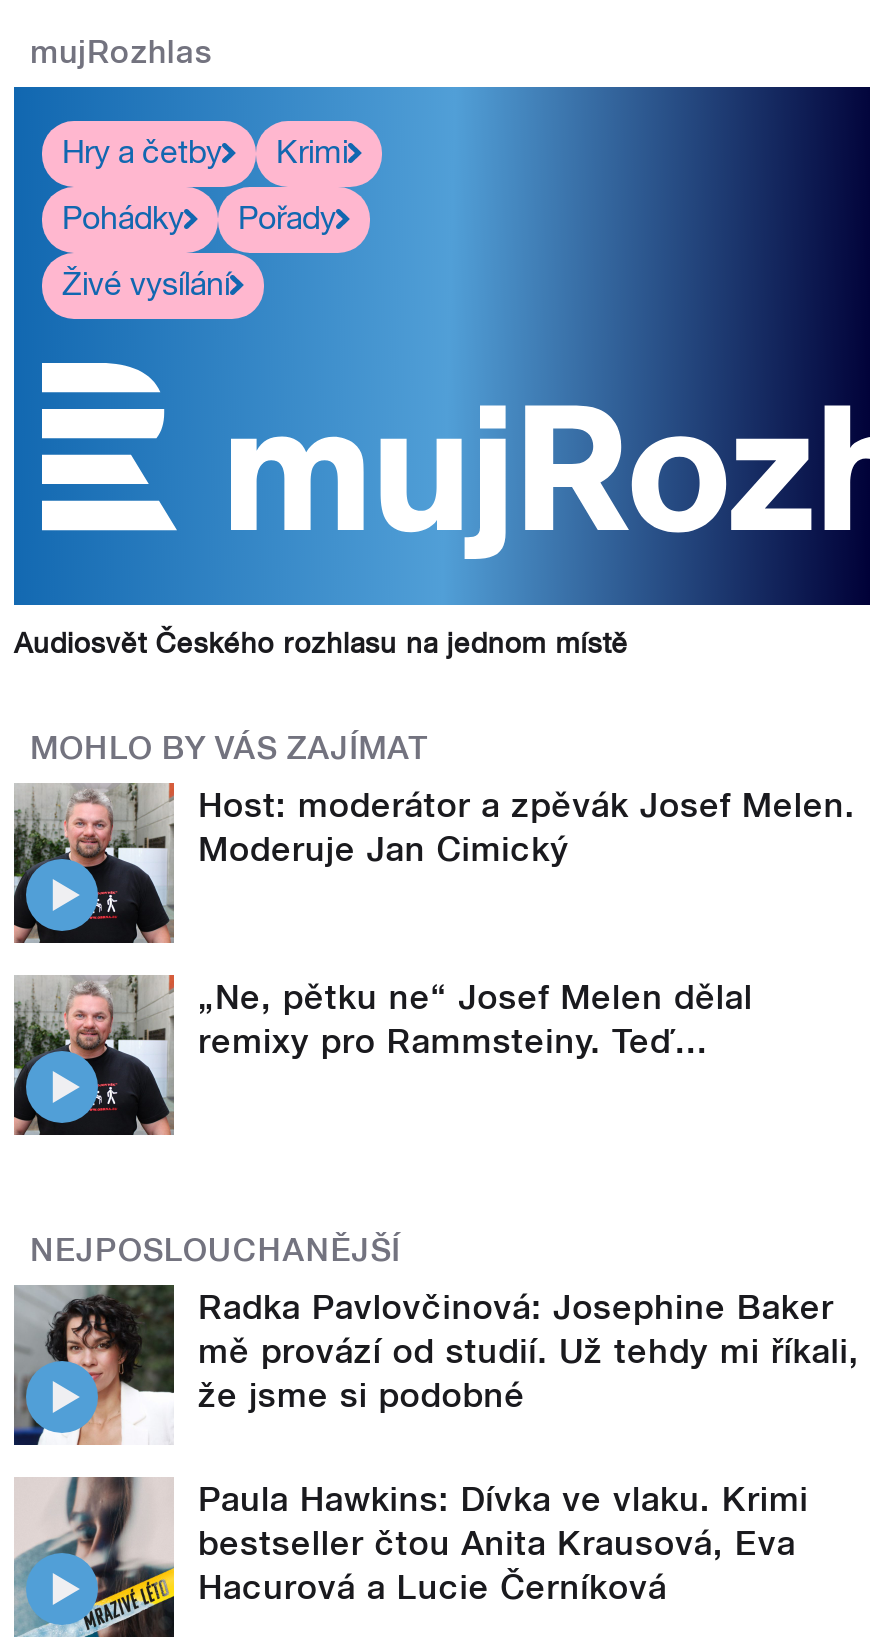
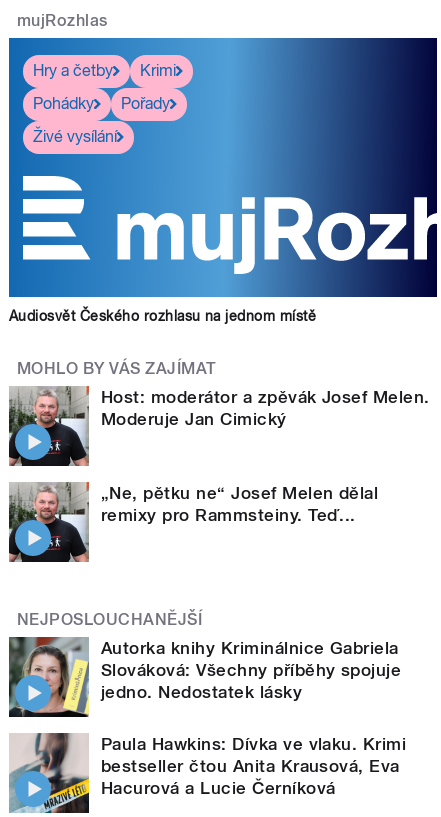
- [image]
- Radka Pavlovčinová: Josephine Baker
- mě provází od studií. Už tehdy mi říkali,
- že jsme si podobné
+ [image]
+ Autorka knihy Kriminálnice Gabriela
+ Slováková: Všechny příběhy spojuje
+ jedno. Nedostatek lásky
